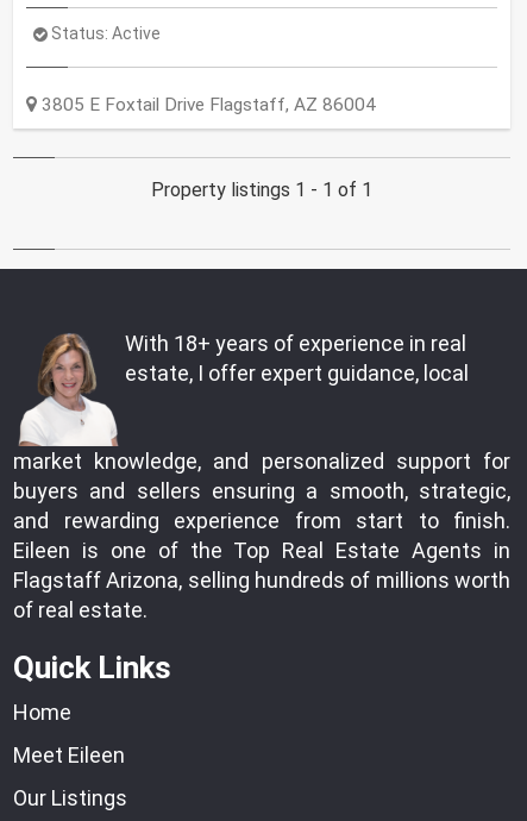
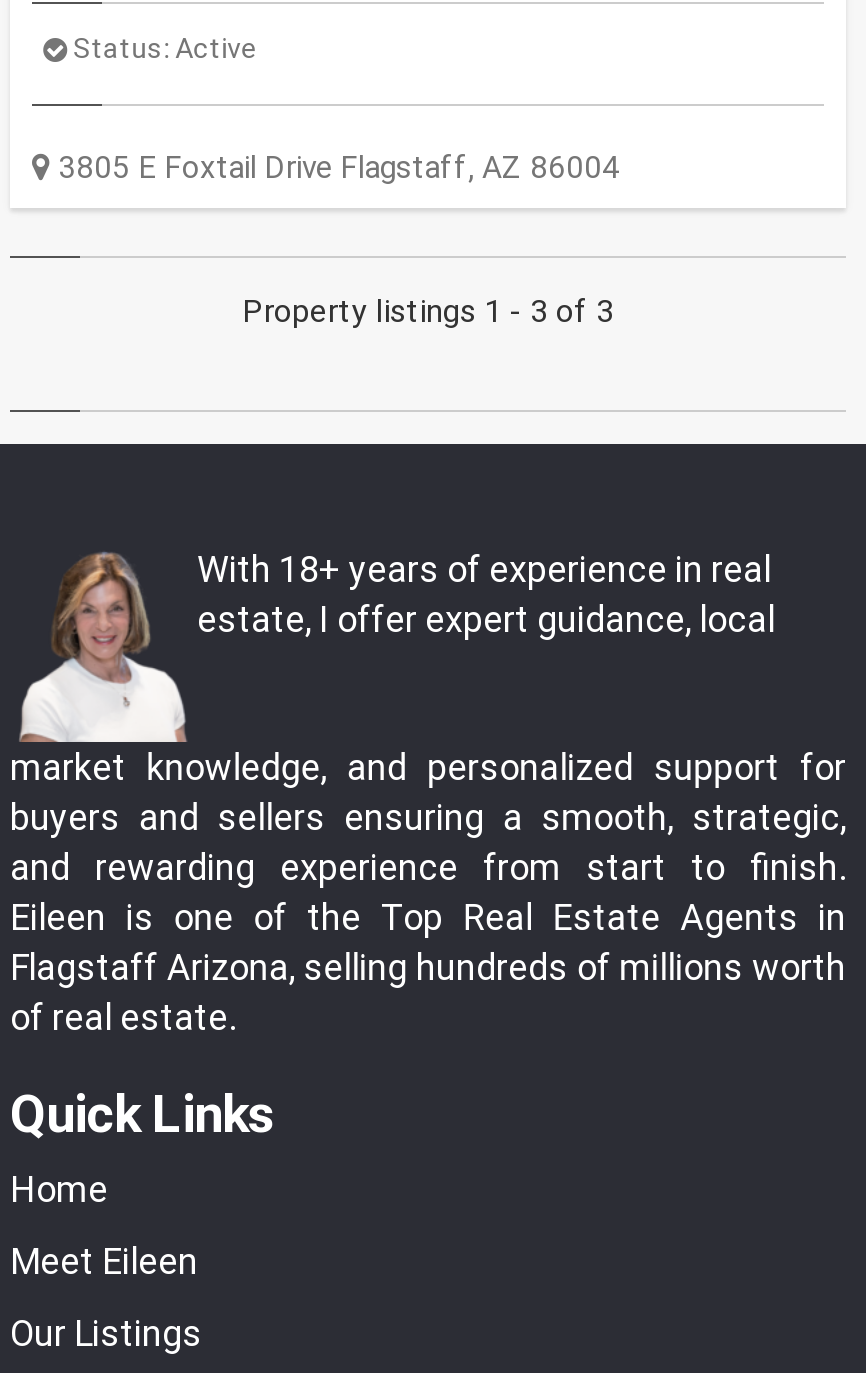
- Property listings 1 - 1 of 1
+ Property listings 1 - 3 of 3
